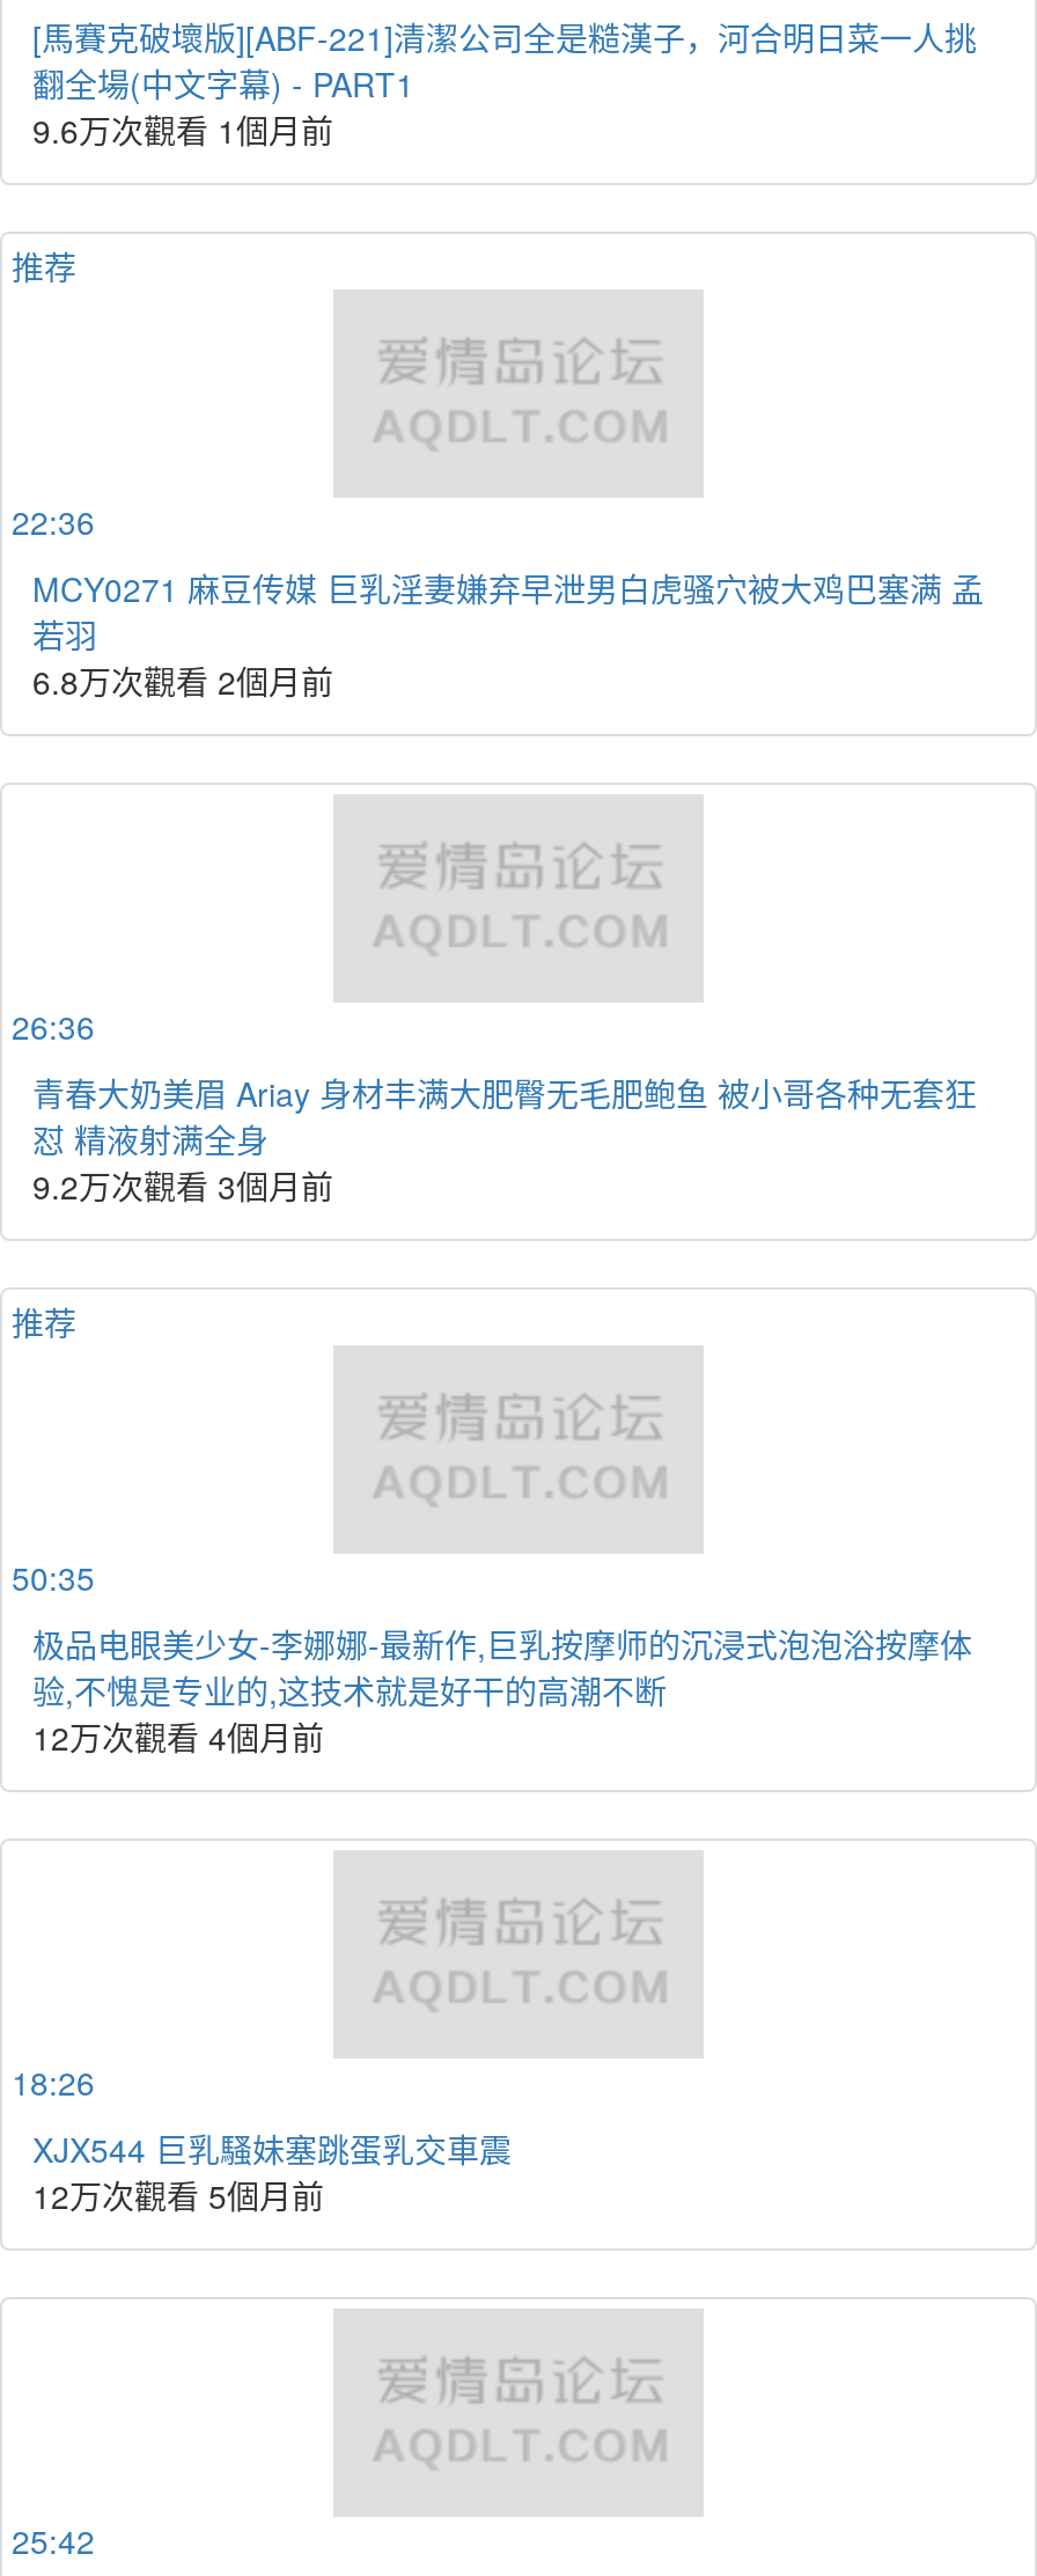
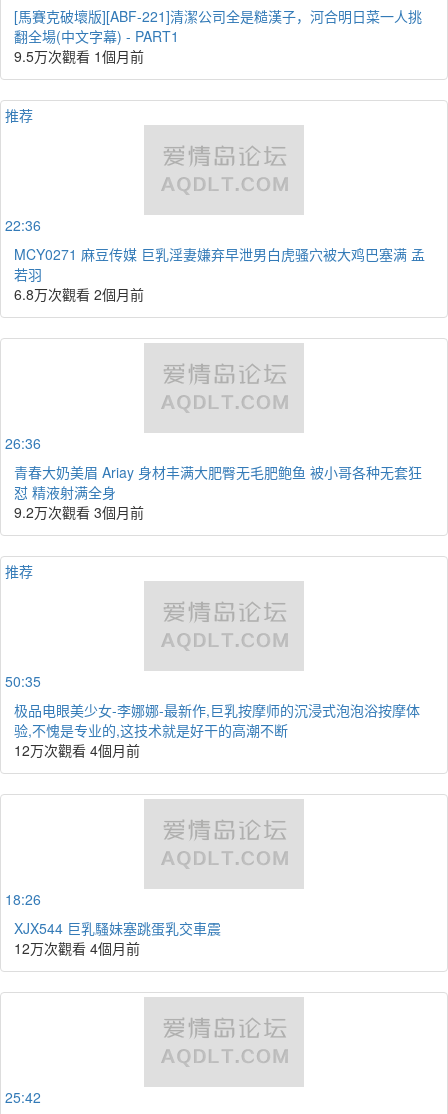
- 9.6万次觀看 1個月前
+ 9.5万次觀看 1個月前

- 12万次觀看 5個月前
+ 12万次觀看 4個月前
